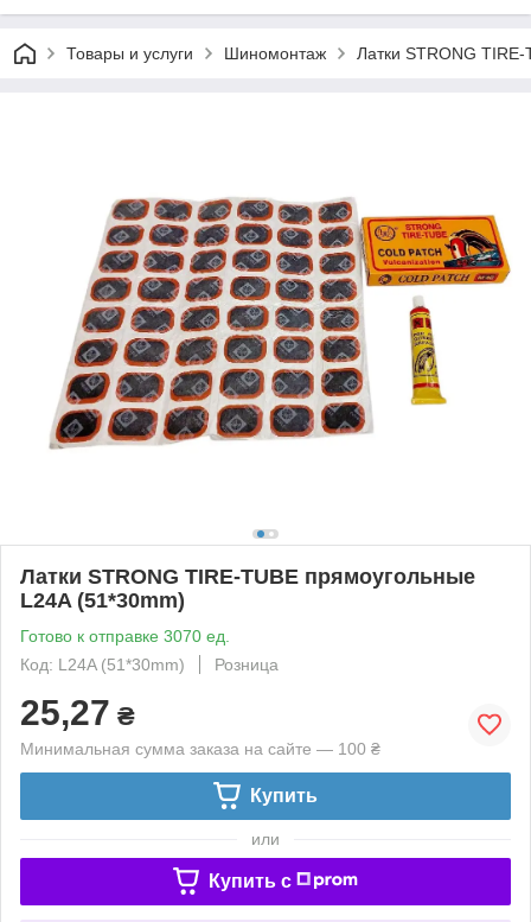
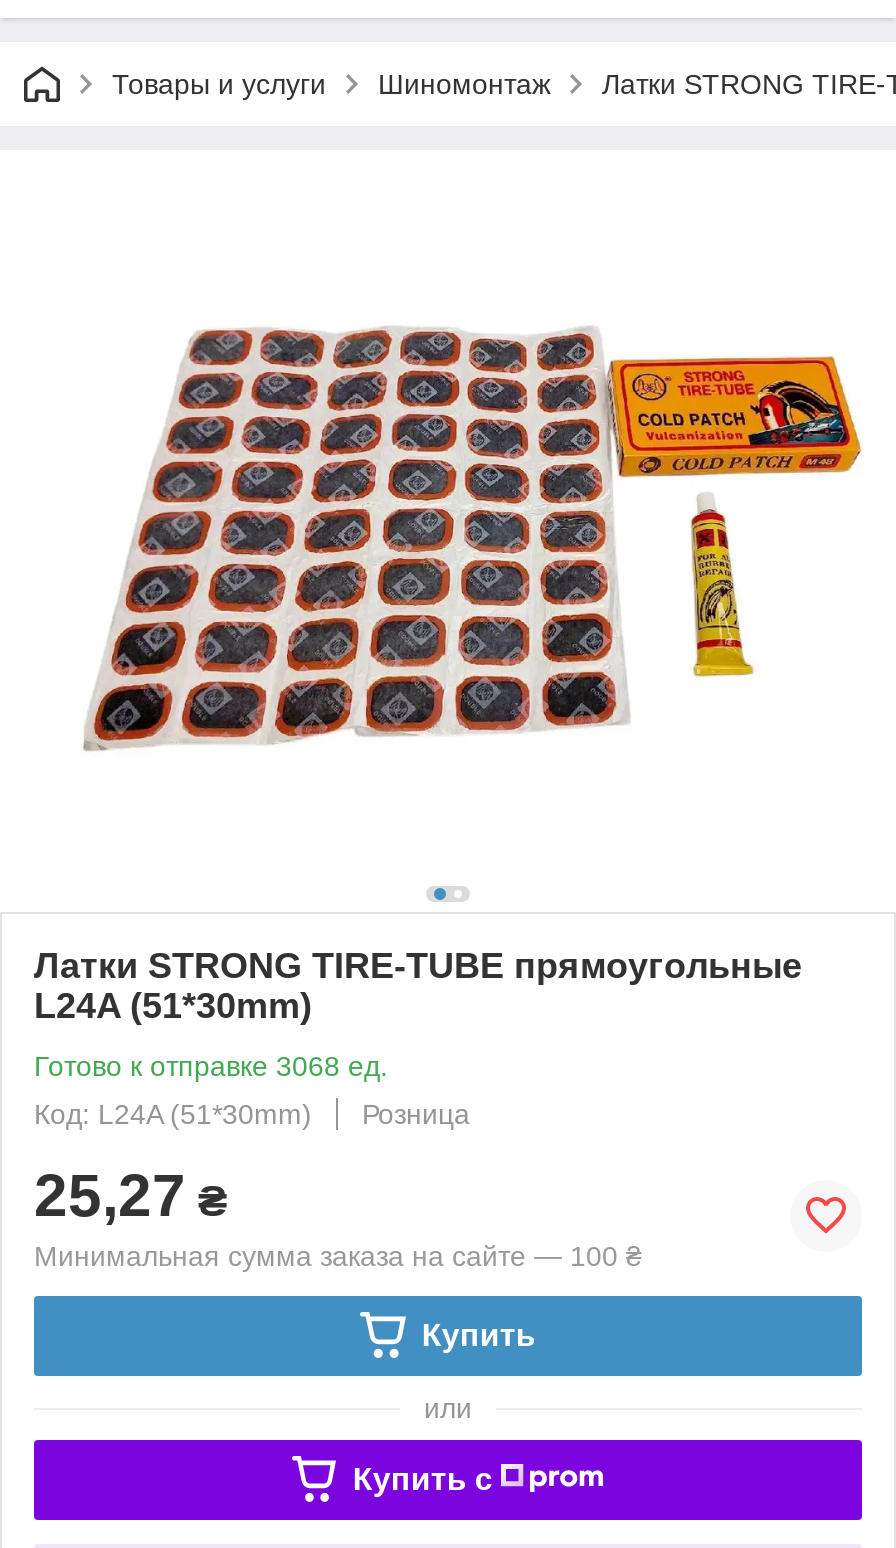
- Готово к отправке 3070 ед.
+ Готово к отправке 3068 ед.
